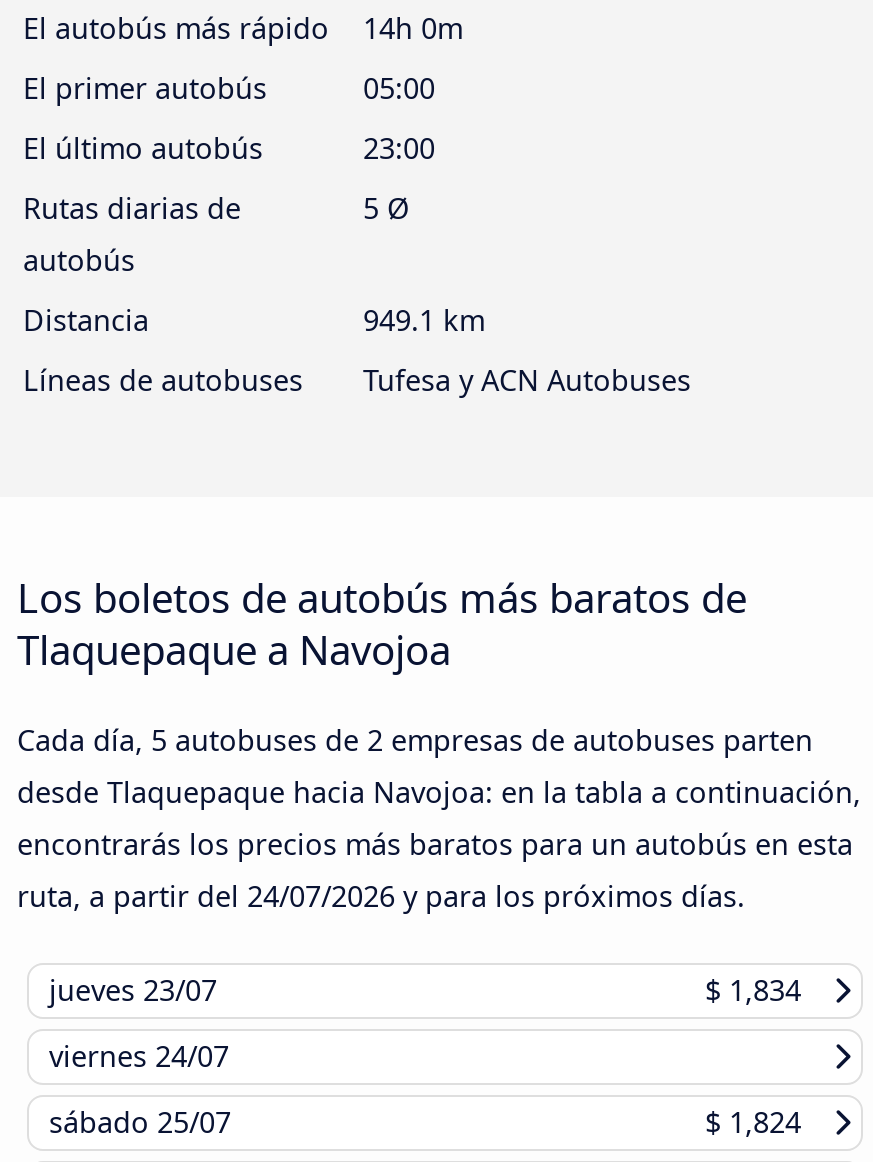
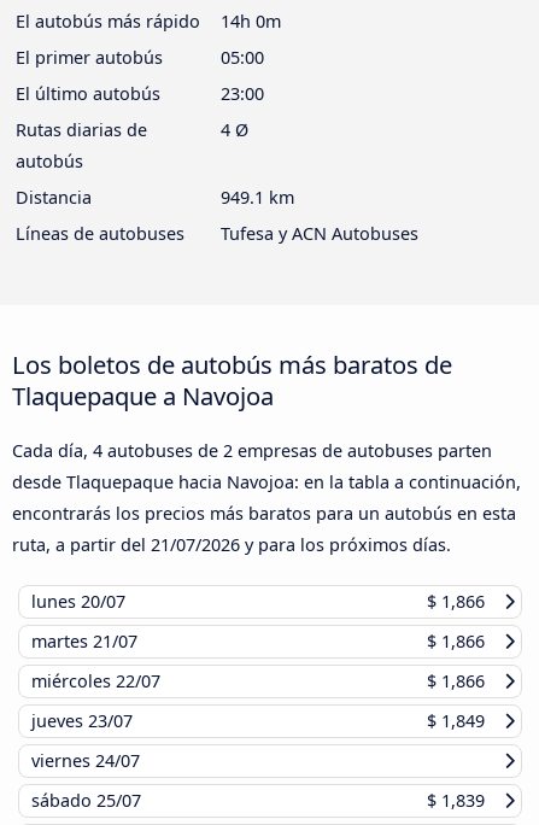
- 5 Ø
+ 4 Ø

- Cada día, 5 autobuses de 2 empresas de autobuses parten
+ Cada día, 4 autobuses de 2 empresas de autobuses parten

- ruta, a partir del 24/07/2026 y para los próximos días.
+ ruta, a partir del 21/07/2026 y para los próximos días.
+ lunes 20/07
+ $ 1,866
+ martes 21/07
+ $ 1,866
+ miércoles 22/07
+ $ 1,866

- $ 1,834
+ $ 1,849

- $ 1,824
+ $ 1,839
